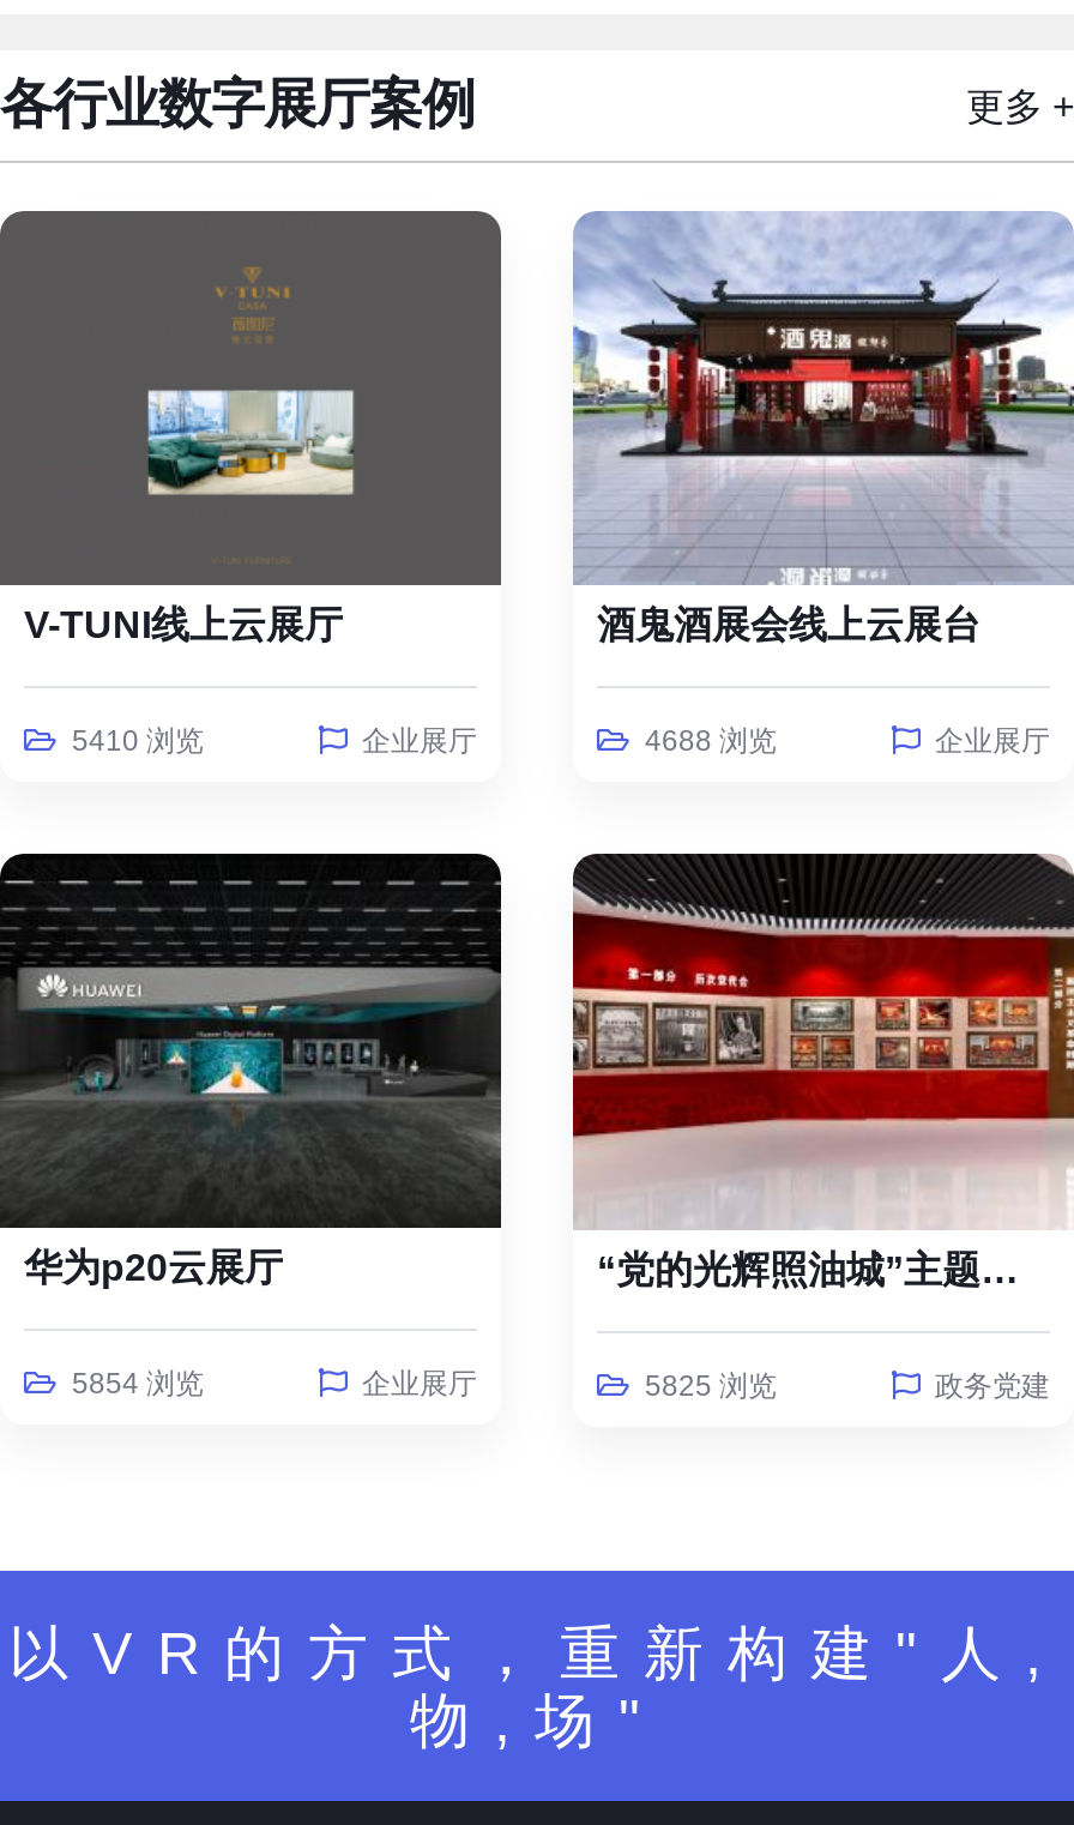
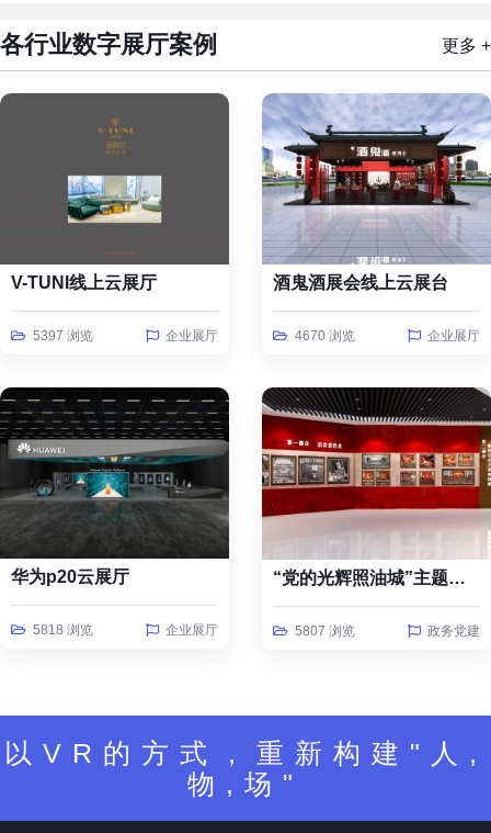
- 5410 浏览
+ 5397 浏览

- 4688 浏览
+ 4670 浏览

- 5854 浏览
+ 5818 浏览

- 5825 浏览
+ 5807 浏览
